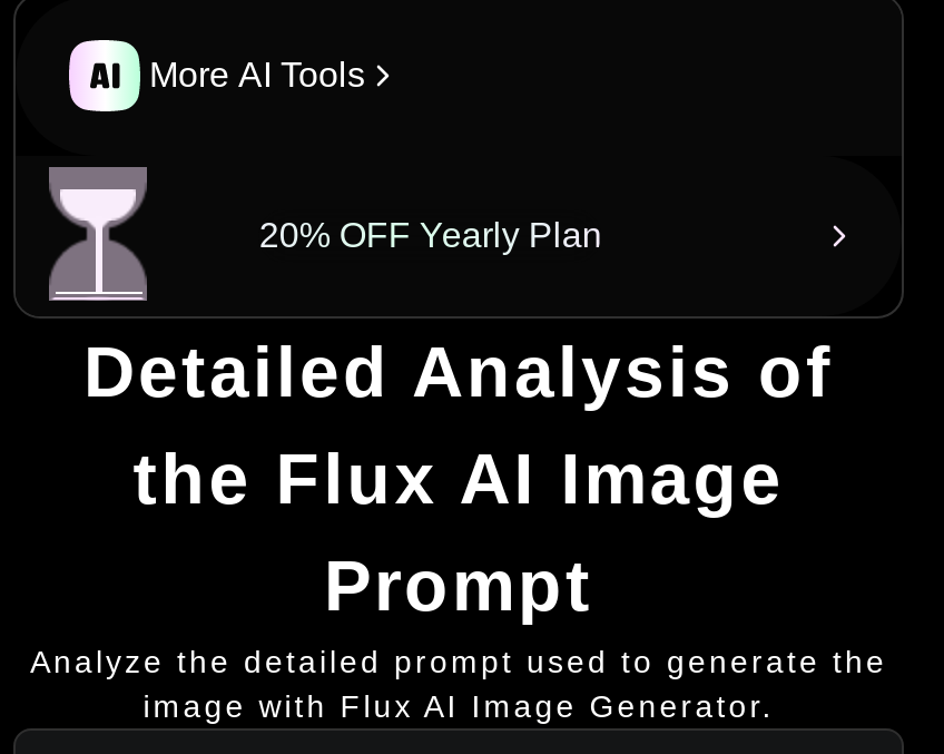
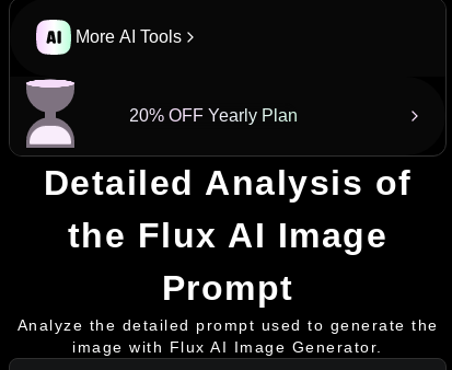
- [image]
+ [image]
